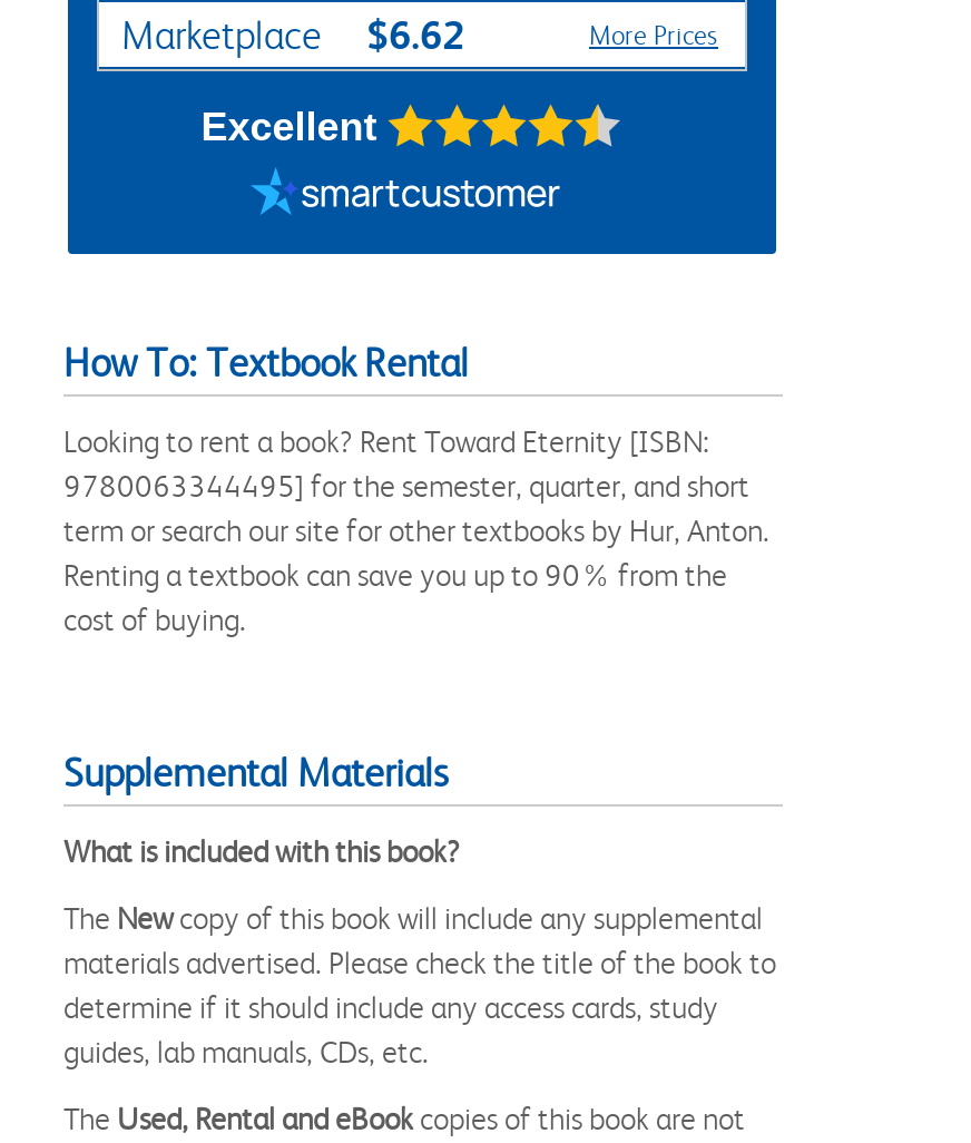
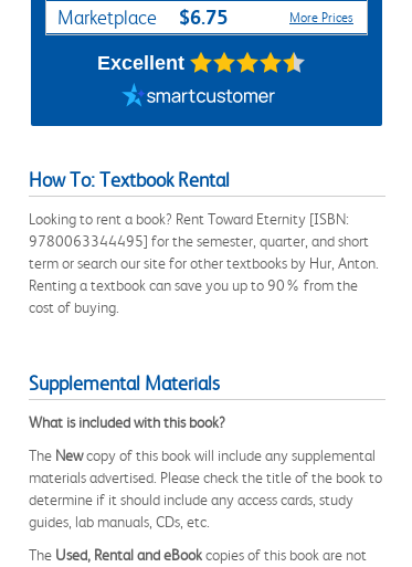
- Marketplace $6.62
+ Marketplace $6.75
